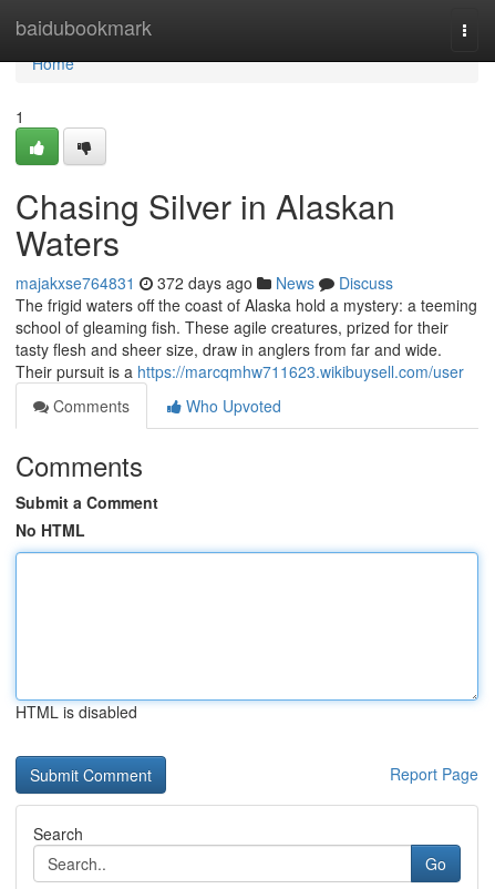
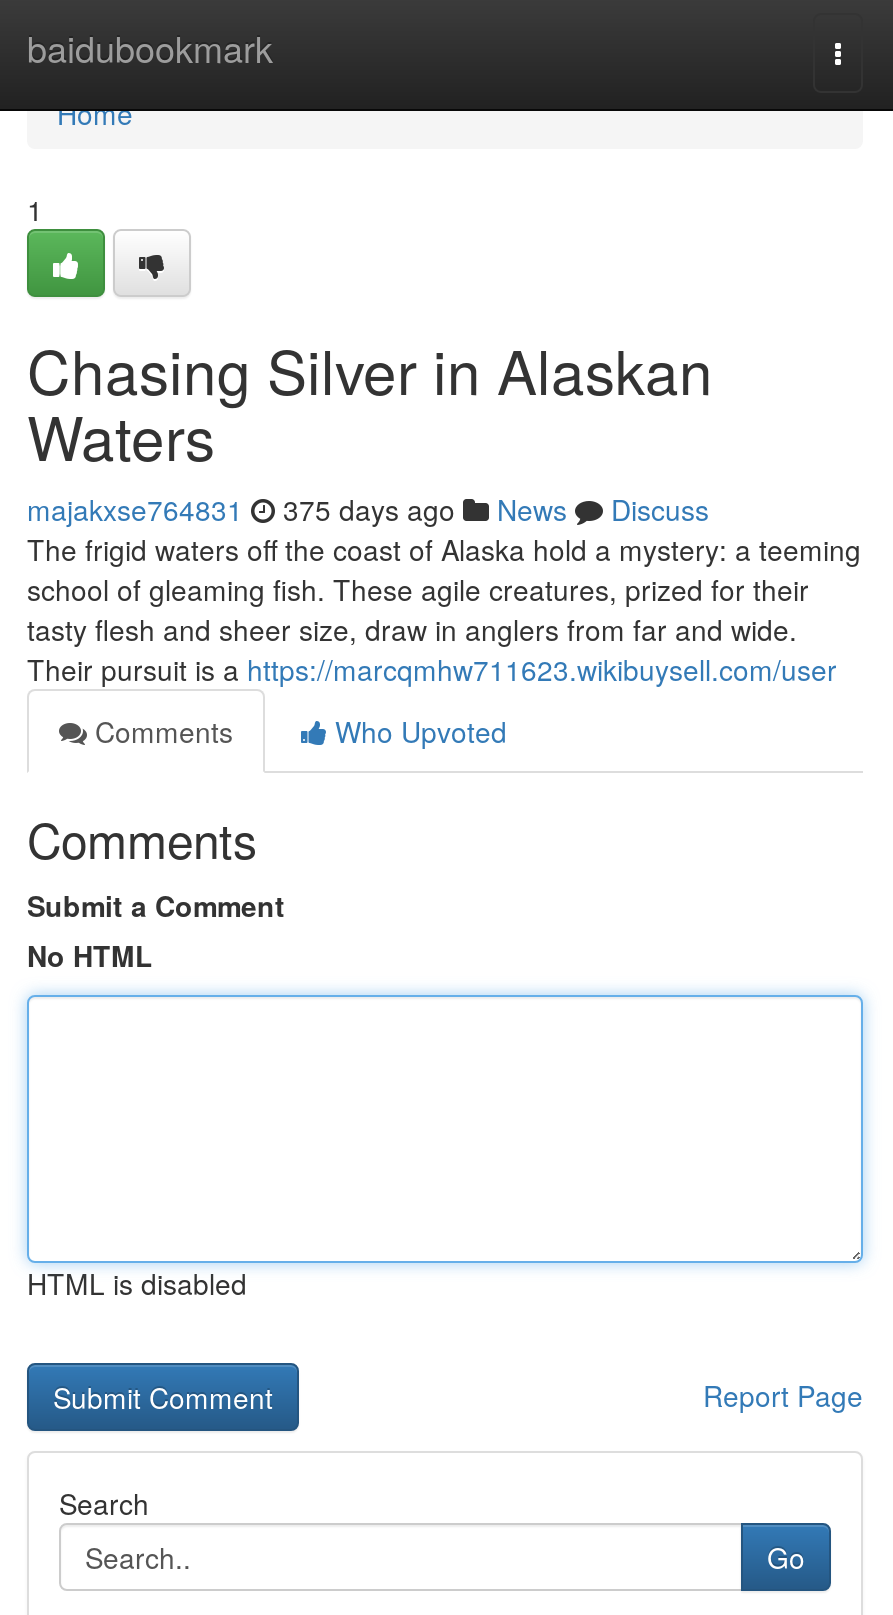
- majakxse764831 372 days ago News Discuss
+ majakxse764831 375 days ago News Discuss
